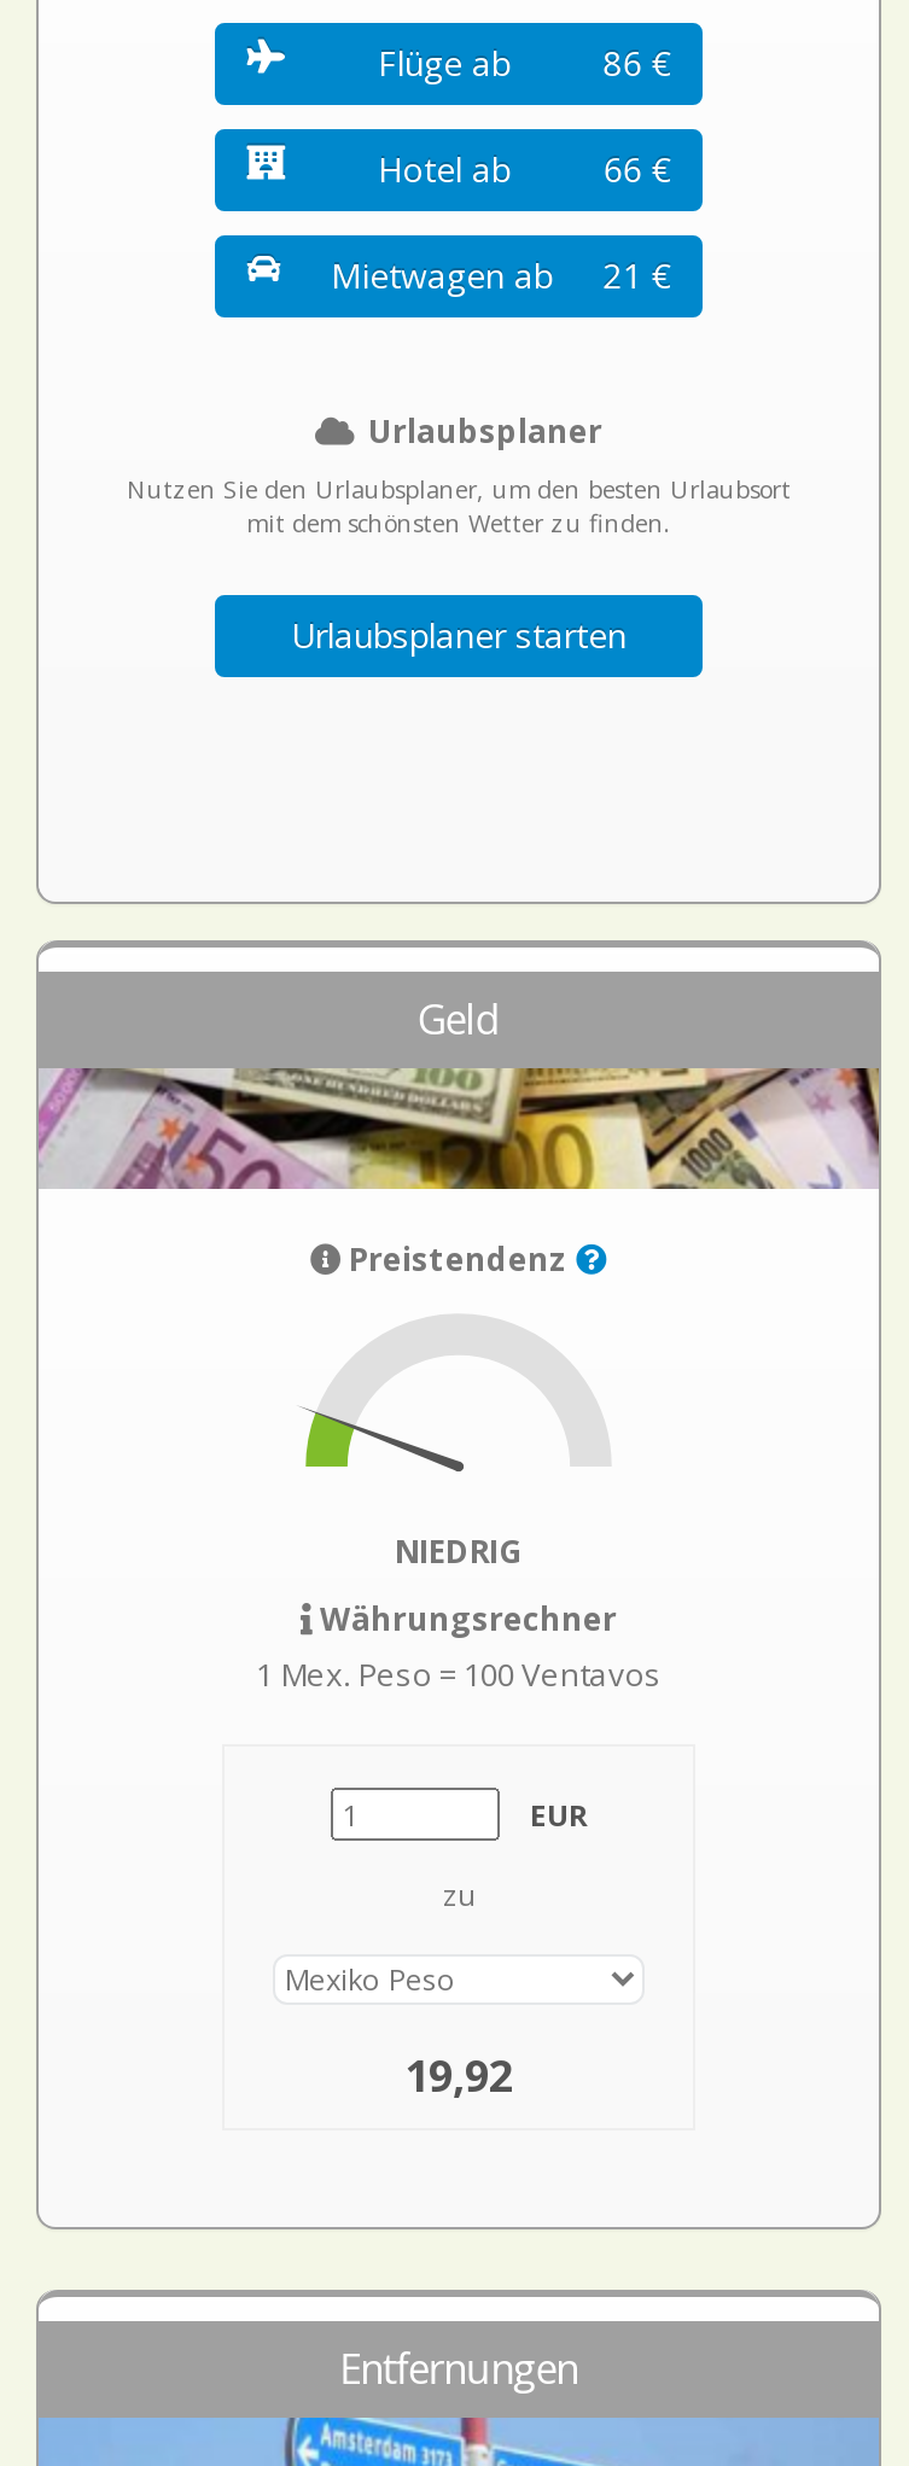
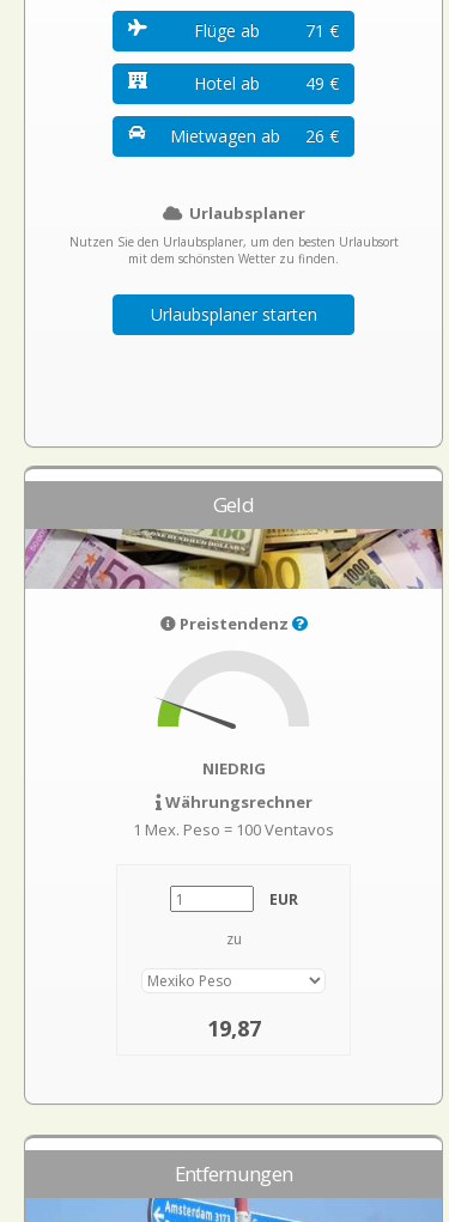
- 86 €
+ 71 €

- 66 €
+ 49 €

- Mietwagen ab 21 €
+ Mietwagen ab 26 €

- 19,92
+ 19,87
